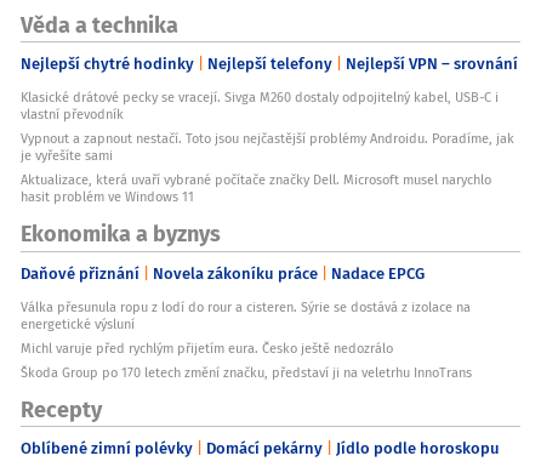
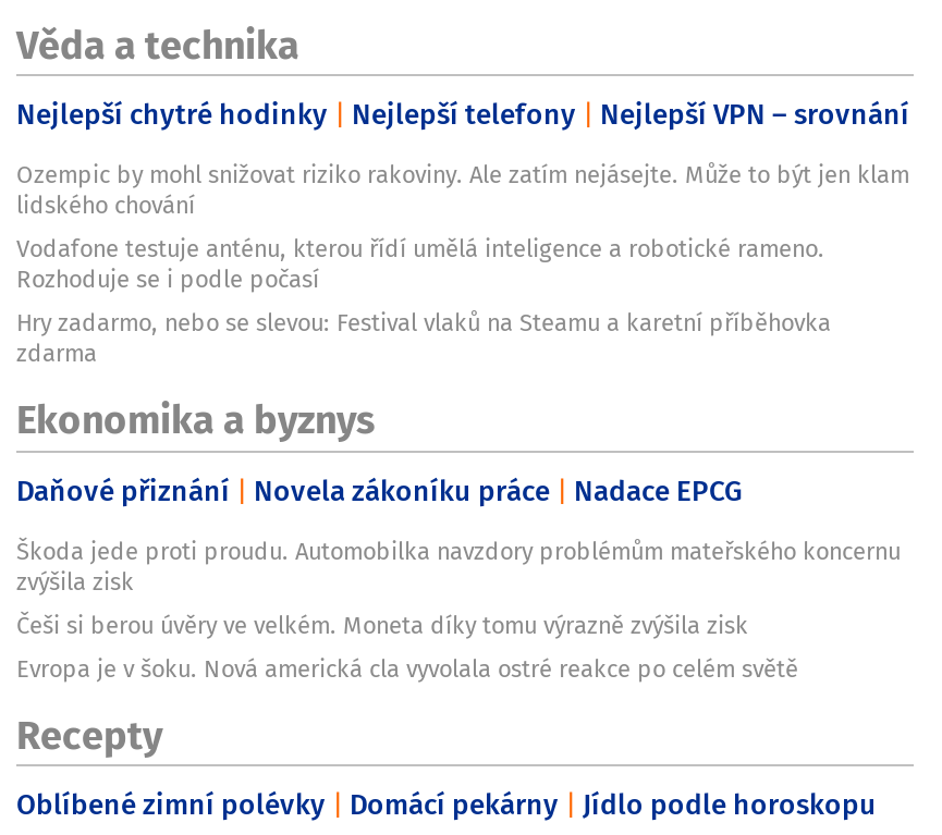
- Klasické drátové pecky se vracejí. Sivga M260 dostaly odpojitelný kabel, USB-C i
- vlastní převodník
- Vypnout a zapnout nestačí. Toto jsou nejčastější problémy Androidu. Poradíme, jak
- je vyřešíte sami
- Aktualizace, která uvaří vybrané počítače značky Dell. Microsoft musel narychlo
- hasit problém ve Windows 11
+ Ozempic by mohl snižovat riziko rakoviny. Ale zatím nejásejte. Může to být jen klam
+ lidského chování
+ Vodafone testuje anténu, kterou řídí umělá inteligence a robotické rameno.
+ Rozhoduje se i podle počasí
+ Hry zadarmo, nebo se slevou: Festival vlaků na Steamu a karetní příběhovka
+ zdarma

- Válka přesunula ropu z lodí do rour a cisteren. Sýrie se dostává z izolace na
- energetické výsluní
- Michl varuje před rychlým přijetím eura. Česko ještě nedozrálo
- Škoda Group po 170 letech změní značku, představí ji na veletrhu InnoTrans
+ Škoda jede proti proudu. Automobilka navzdory problémům mateřského koncernu
+ zvýšila zisk
+ Češi si berou úvěry ve velkém. Moneta díky tomu výrazně zvýšila zisk
+ Evropa je v šoku. Nová americká cla vyvolala ostré reakce po celém světě
